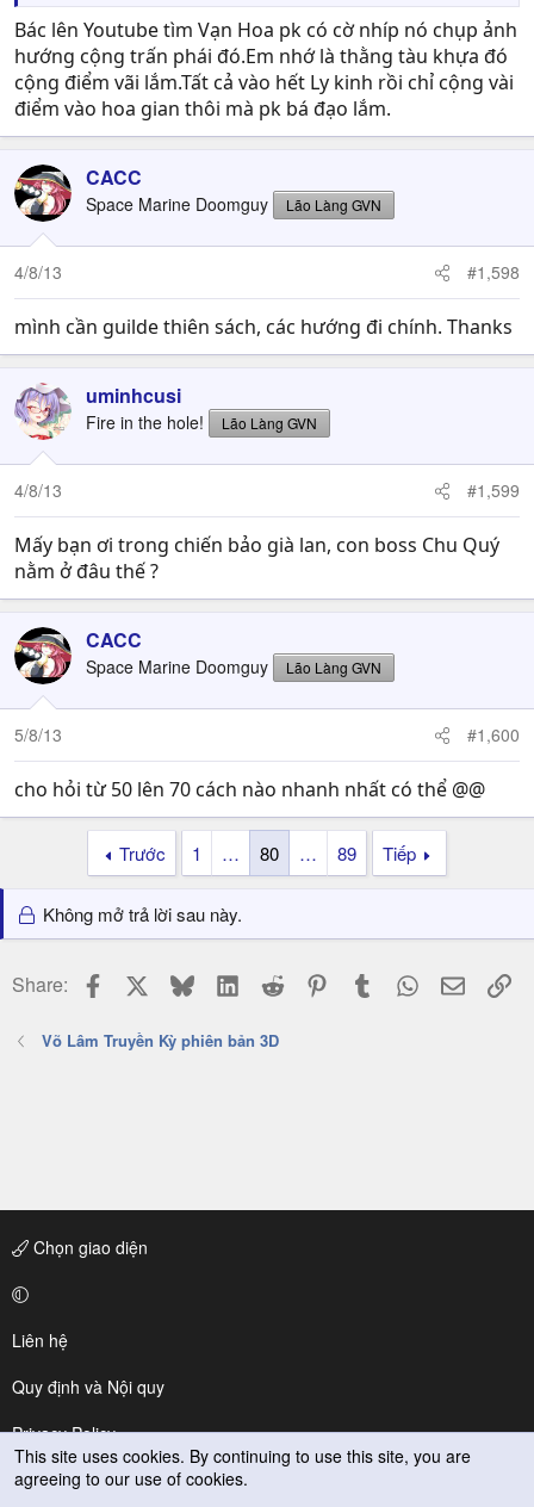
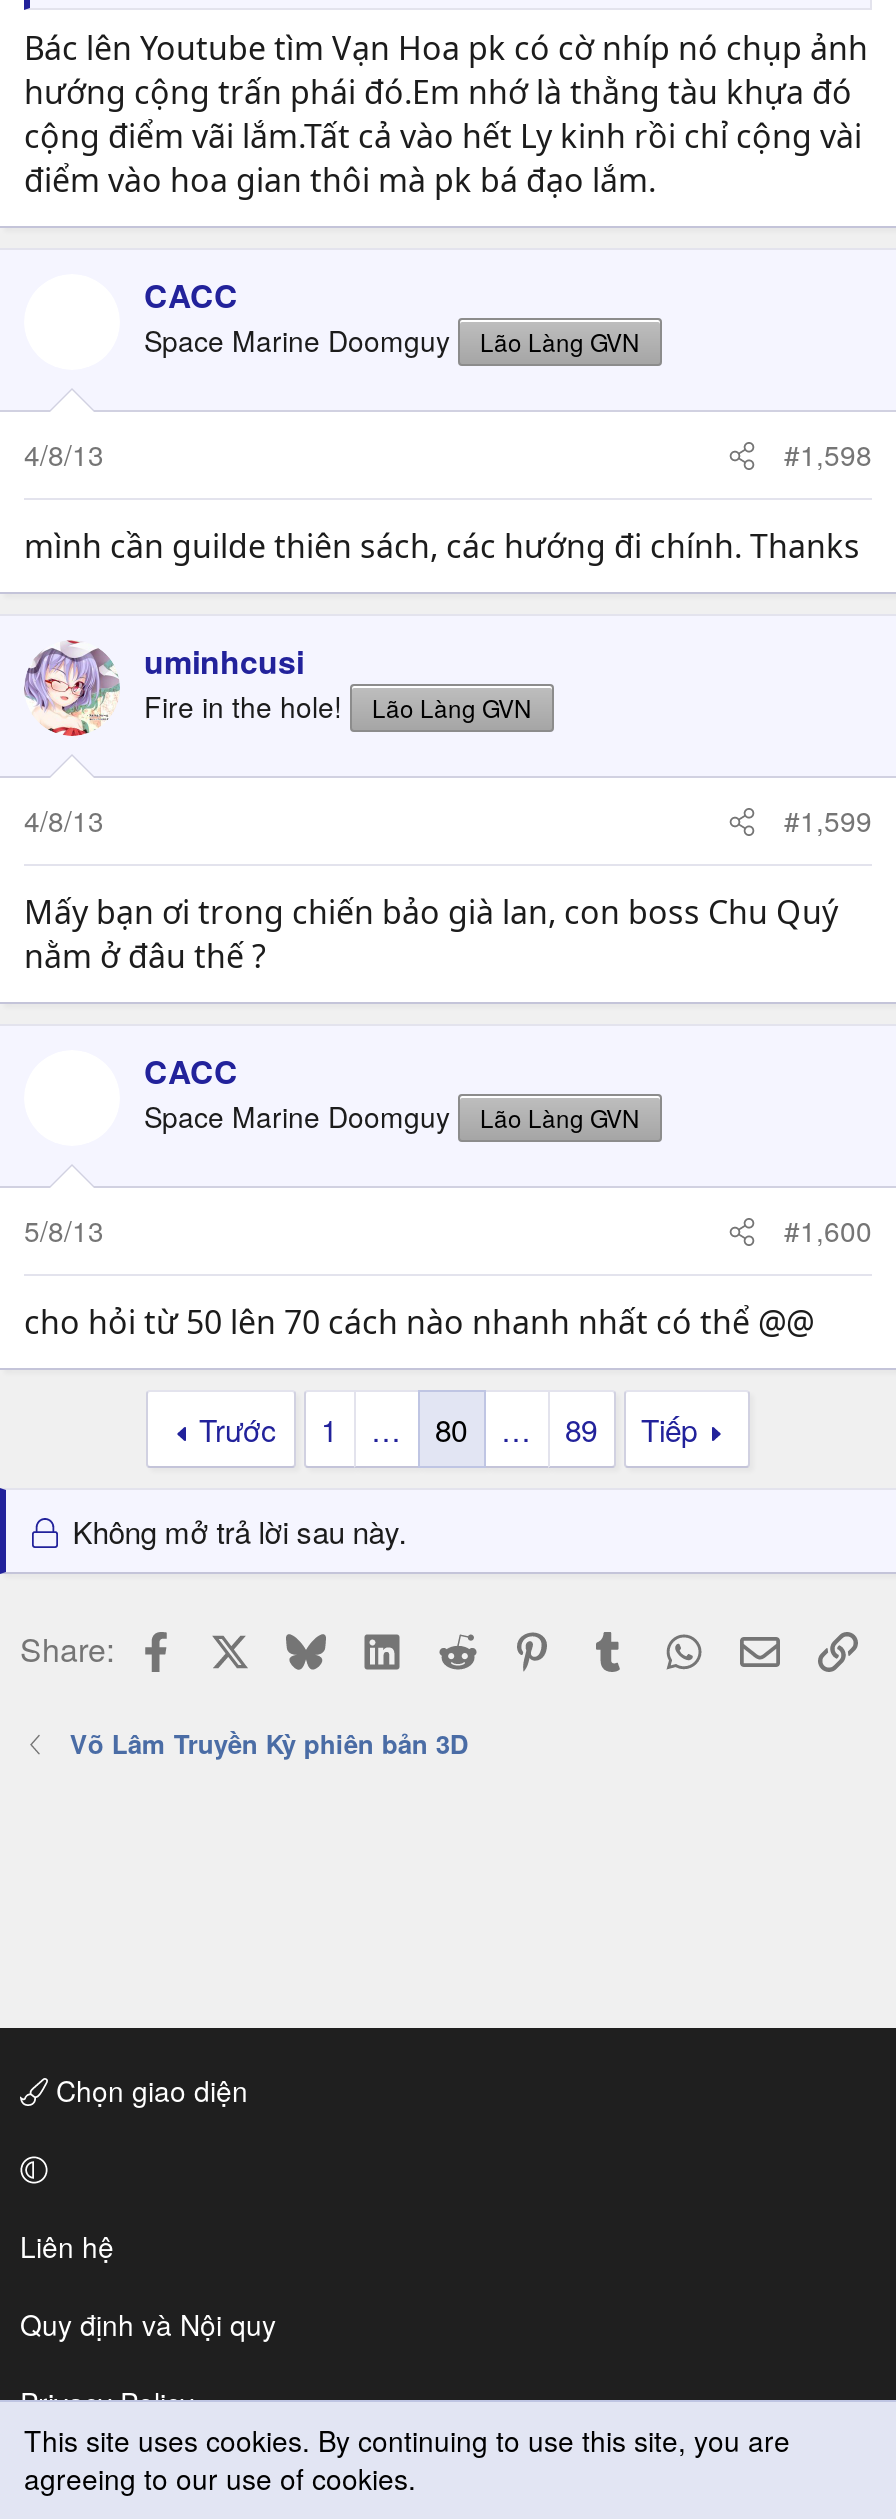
- [image]

- [image]
